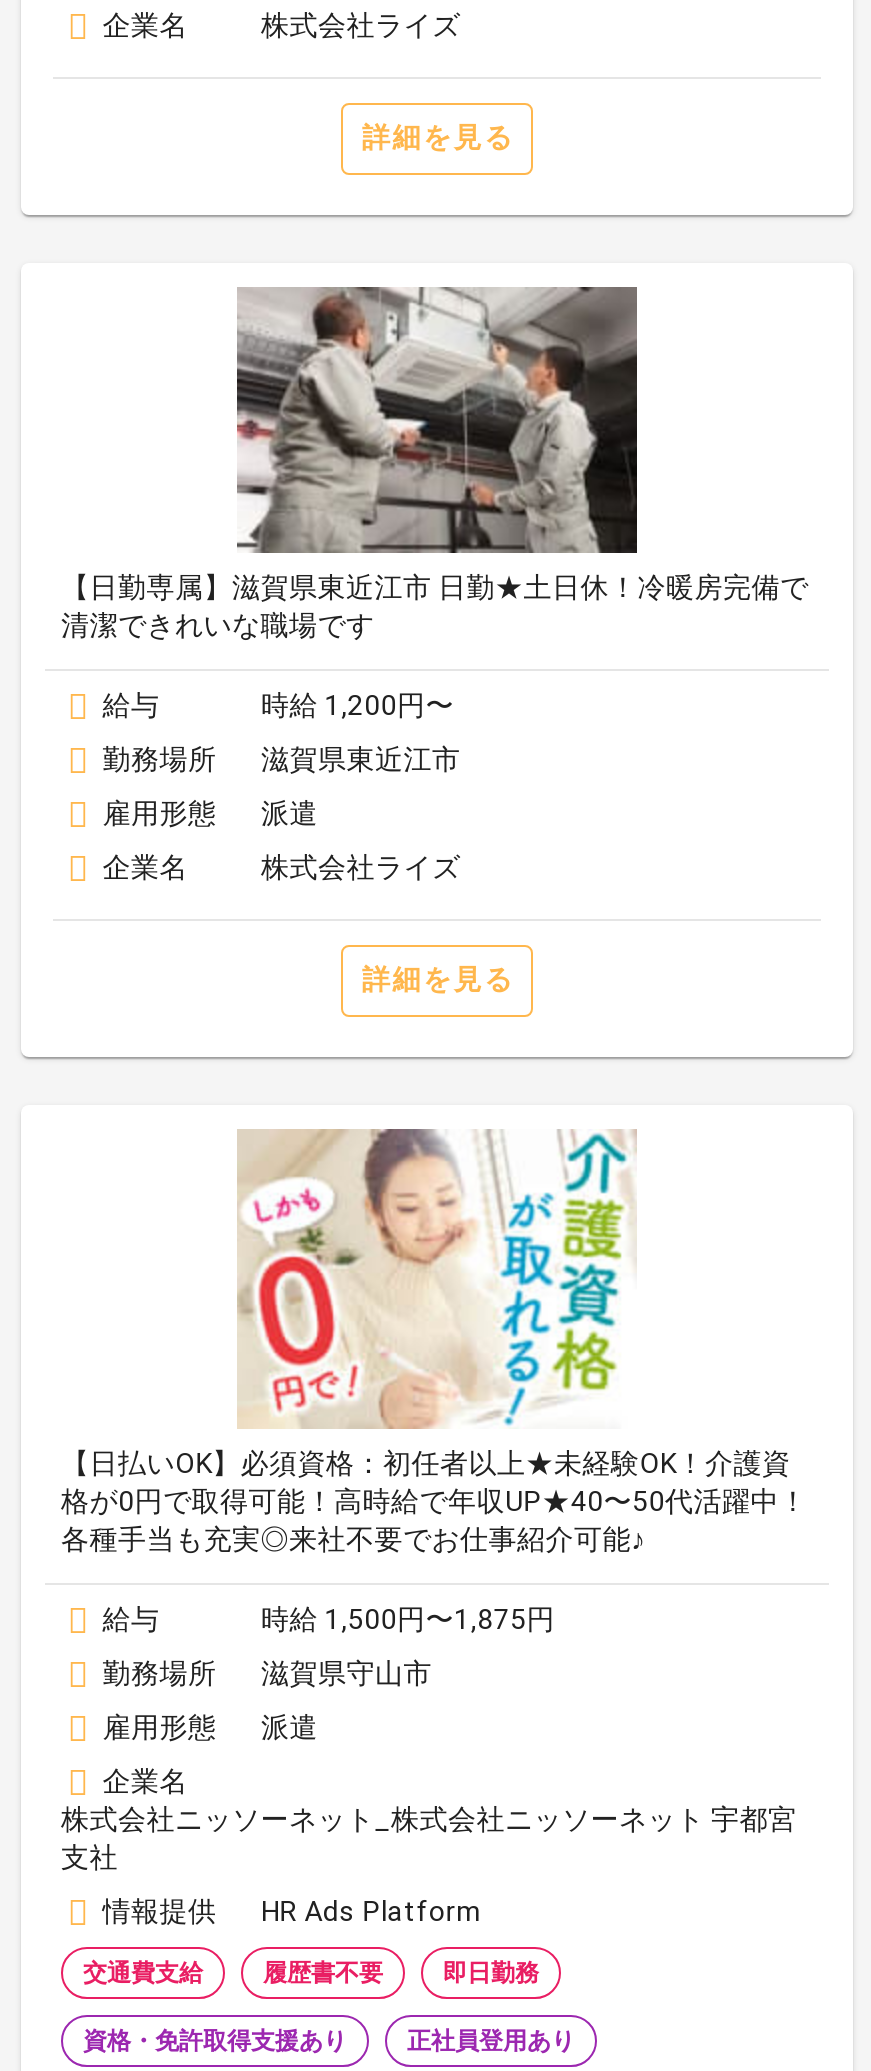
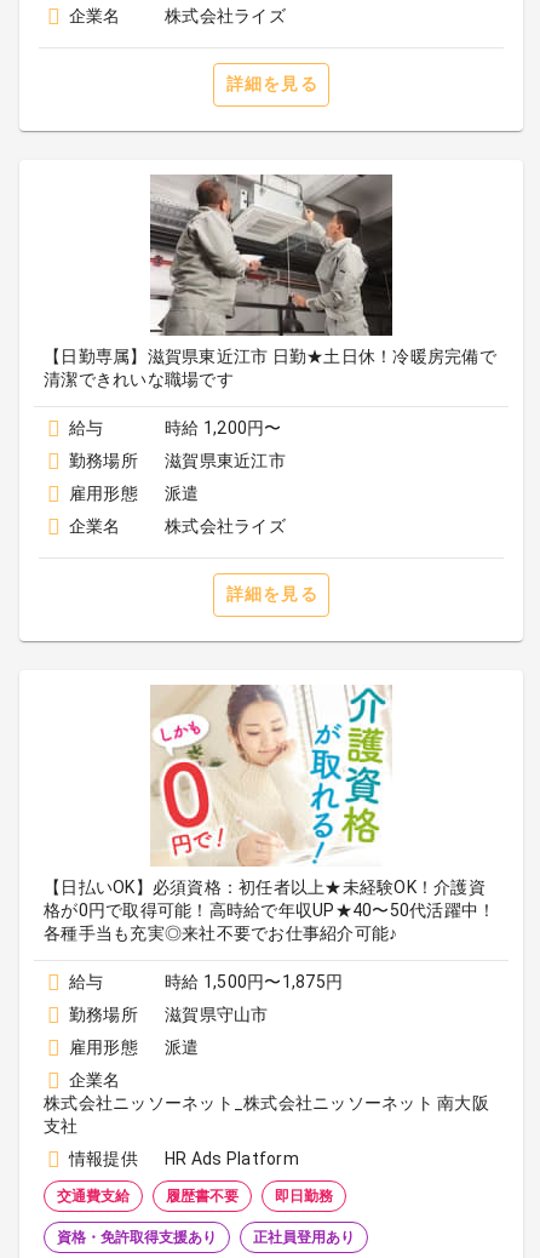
- 株式会社ニッソーネット_株式会社ニッソーネット 宇都宮
+ 株式会社ニッソーネット_株式会社ニッソーネット 南大阪
